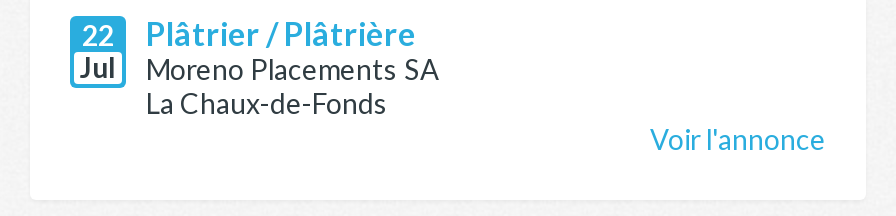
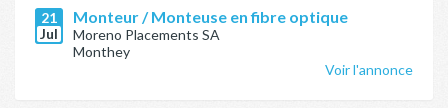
- 22
+ 21

- Plâtrier / Plâtrière
+ Monteur / Monteuse en fibre optique

- La Chaux-de-Fonds
+ Monthey
